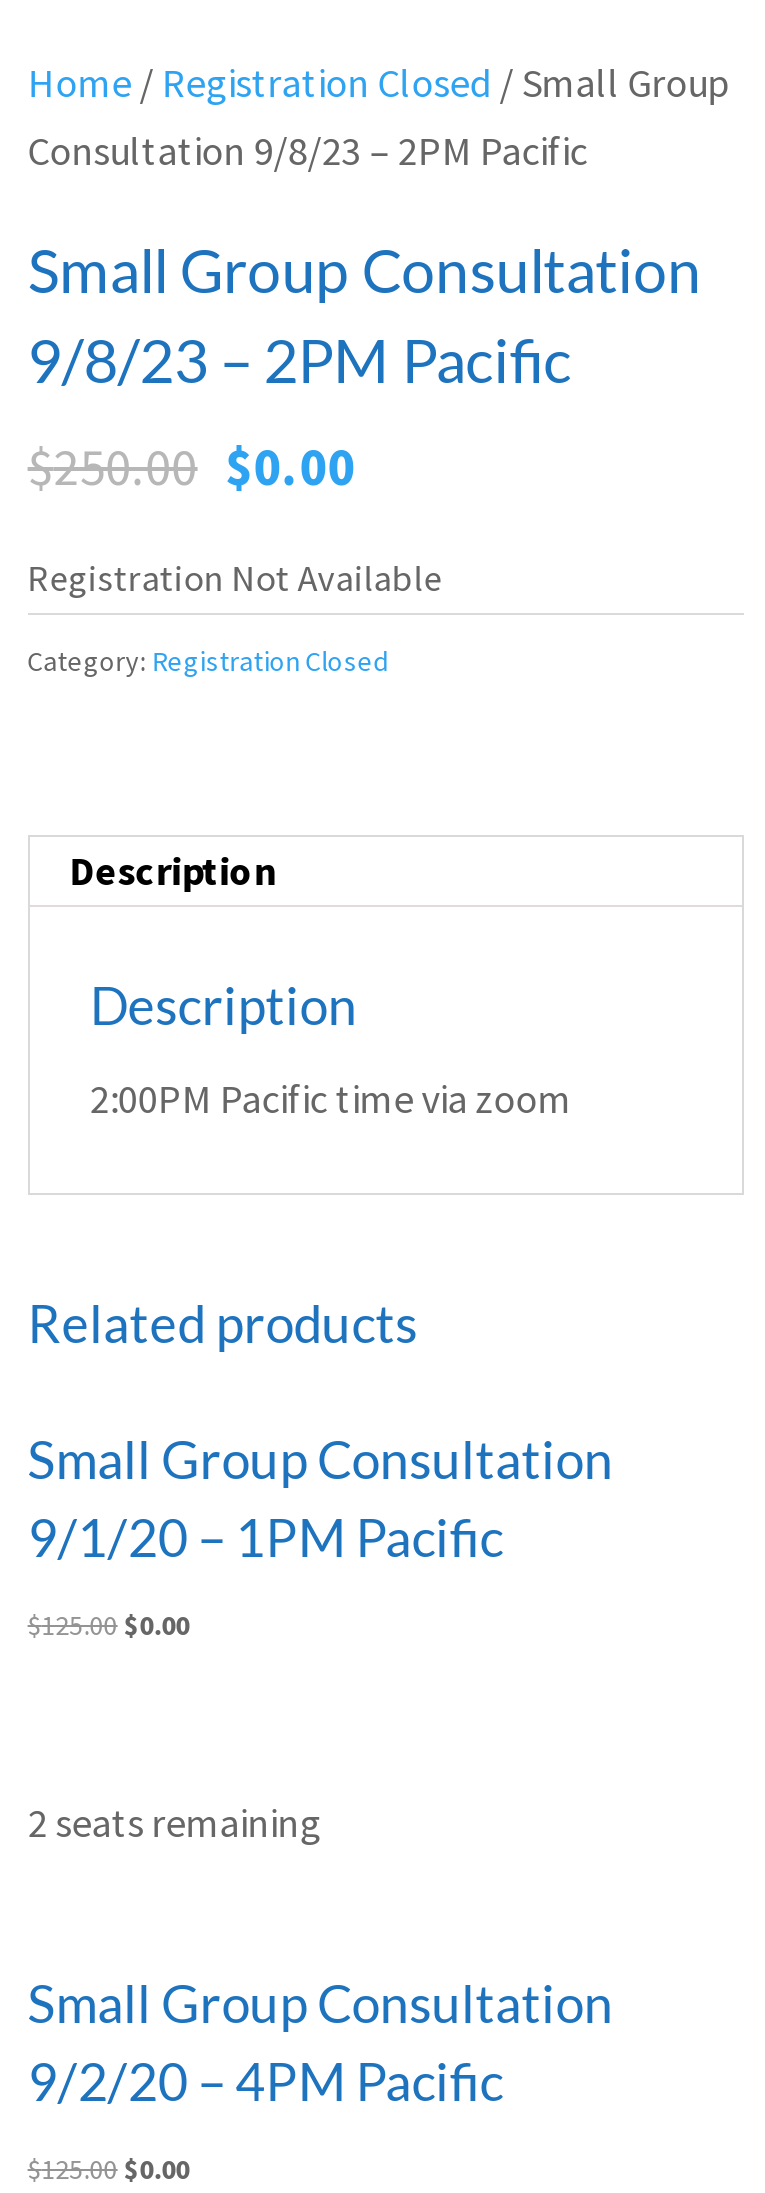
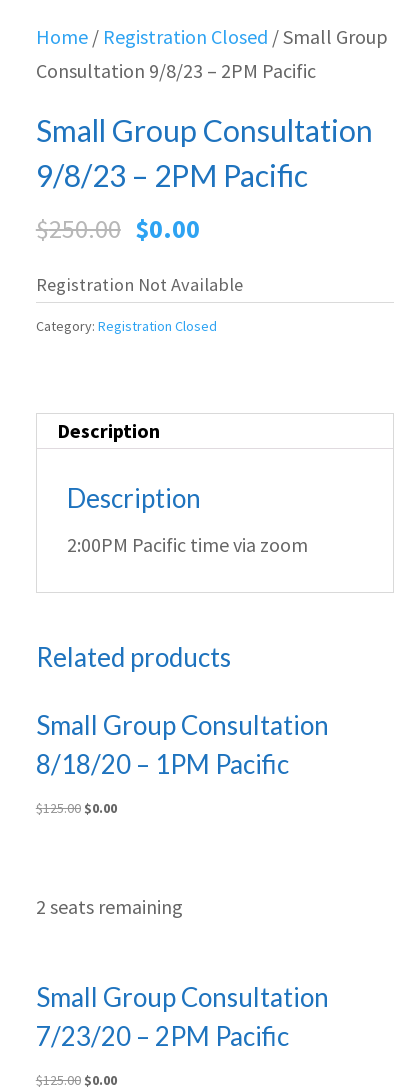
- 9/1/20 – 1PM Pacific
+ 8/18/20 – 1PM Pacific

- 9/2/20 – 4PM Pacific
+ 7/23/20 – 2PM Pacific
